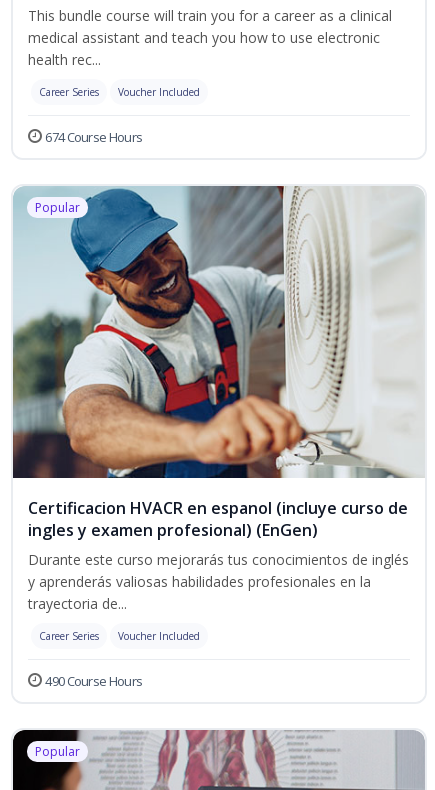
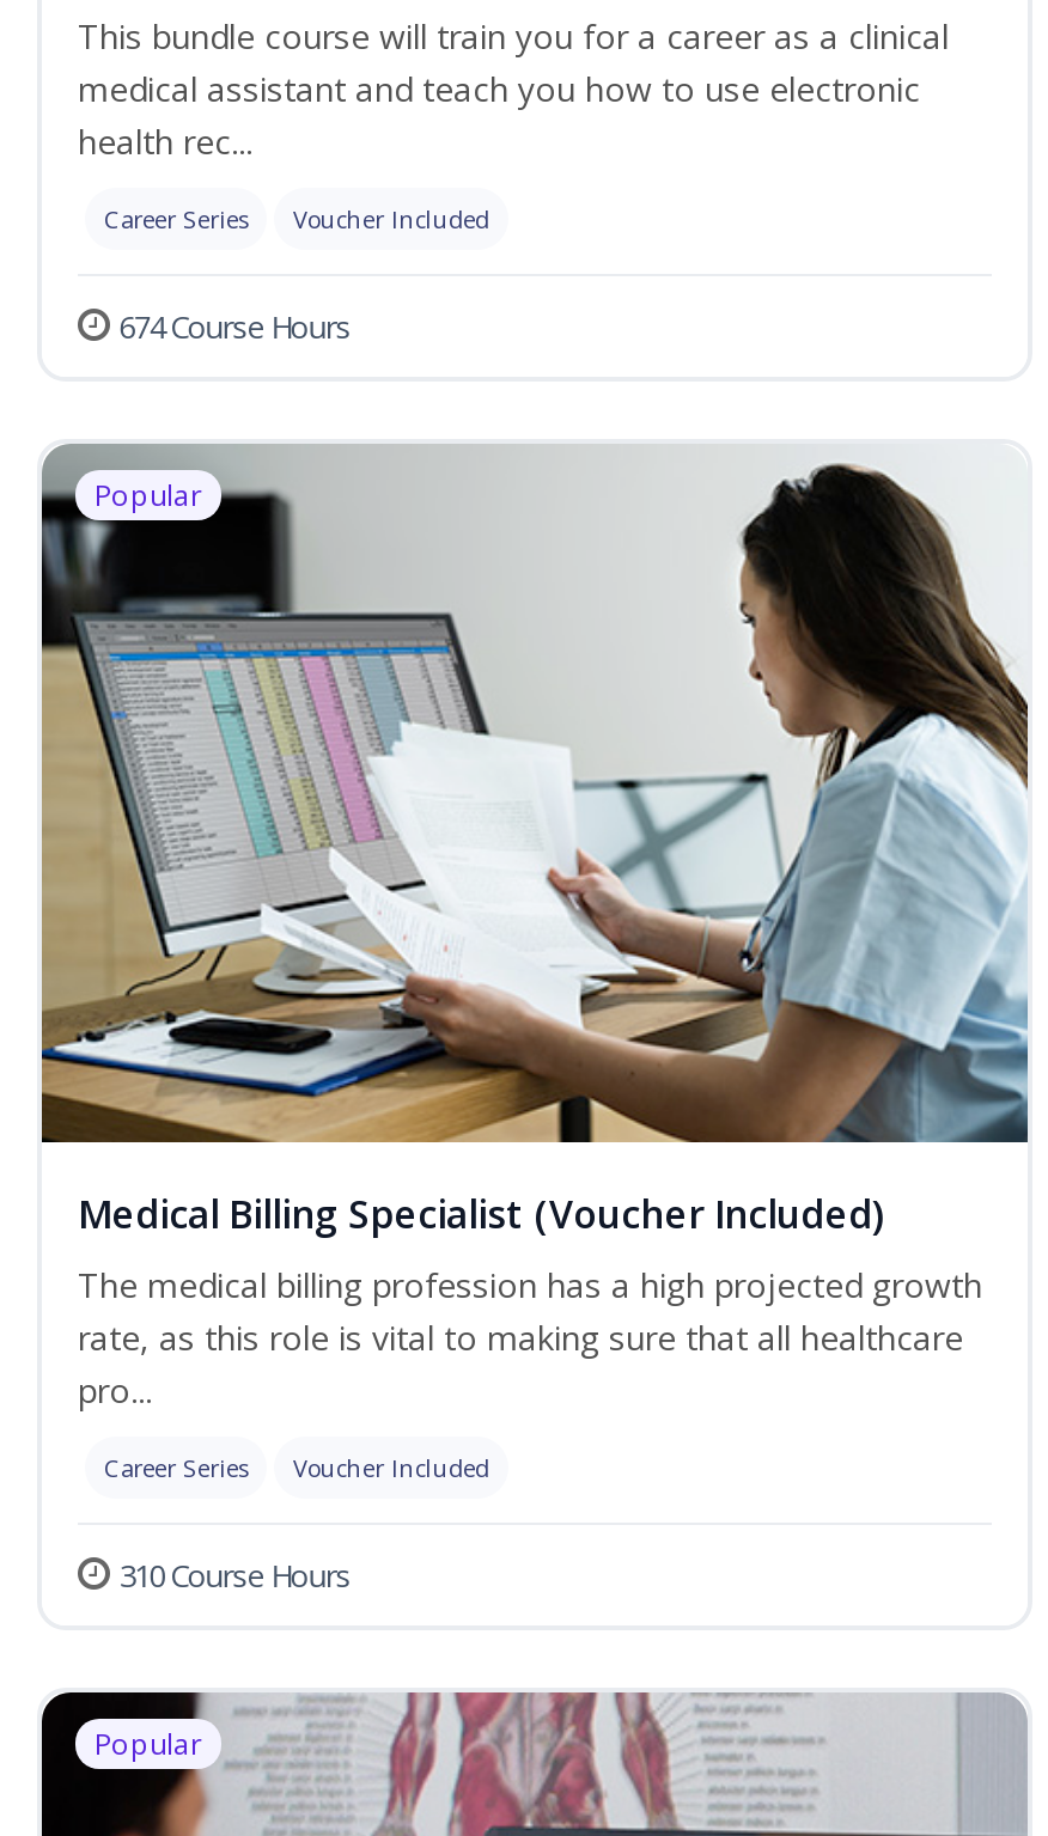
- [image]
- Certificacion HVACR en espanol (incluye curso de
- ingles y examen profesional) (EnGen)
- Durante este curso mejorarás tus conocimientos de inglés
- y aprenderás valiosas habilidades profesionales en la
- trayectoria de...
+ [image]
+ Medical Billing Specialist (Voucher Included)
+ The medical billing profession has a high projected growth
+ rate, as this role is vital to making sure that all healthcare
+ pro...

- 490 Course Hours
+ 310 Course Hours
